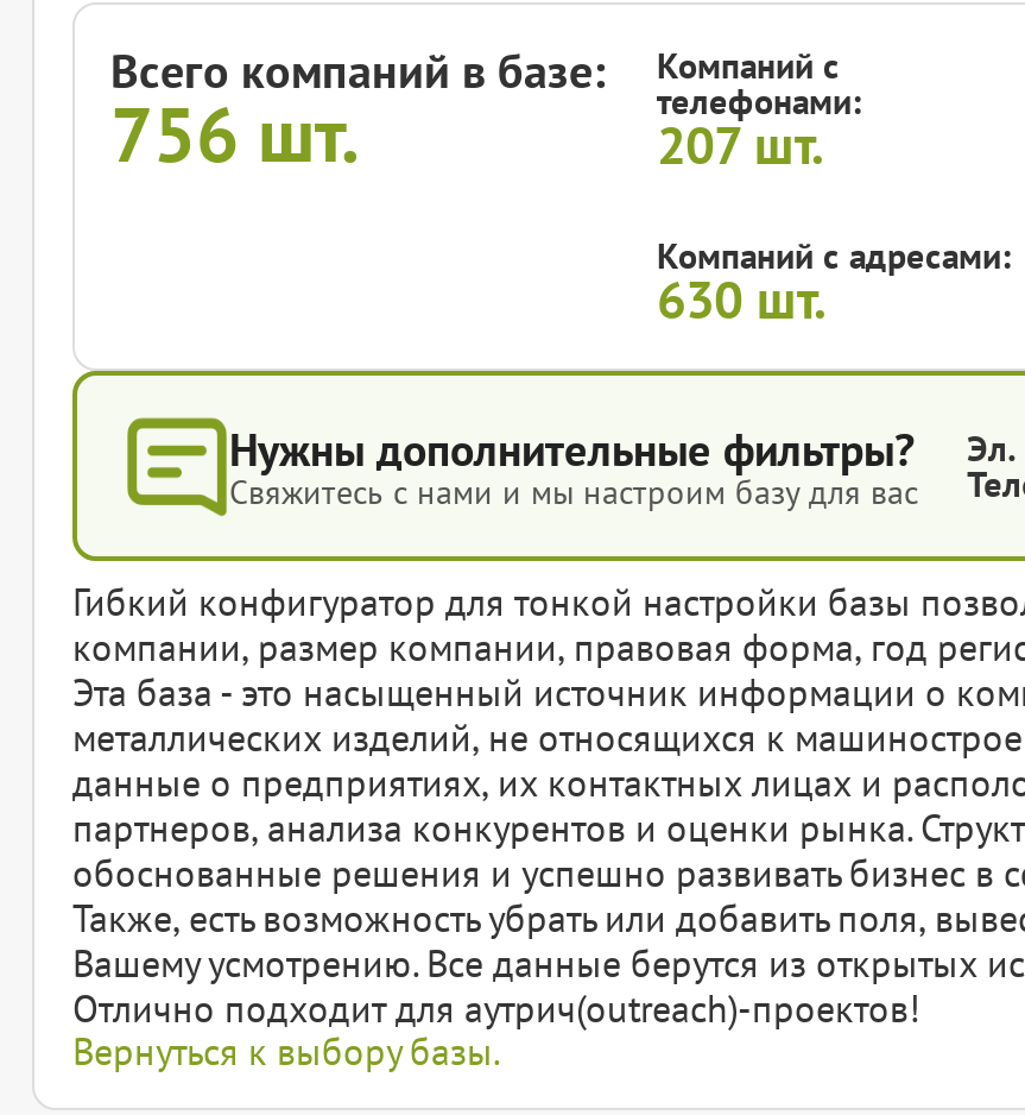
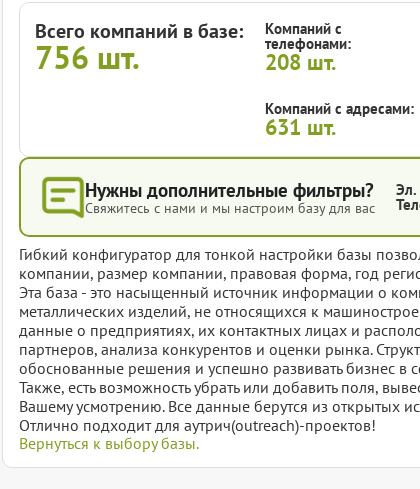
- 207шт.
+ 208шт.

- 630шт.
+ 631шт.
